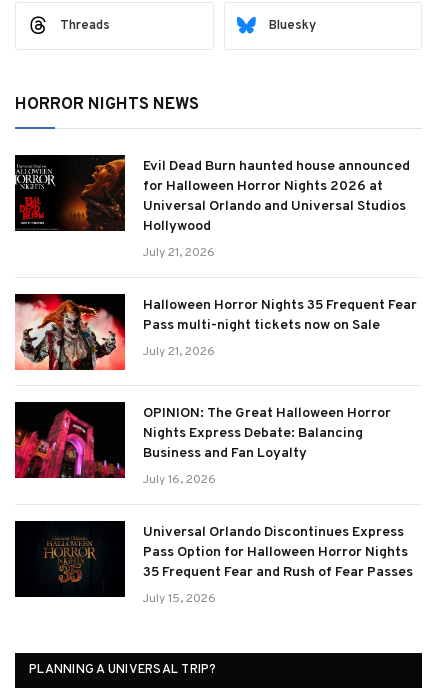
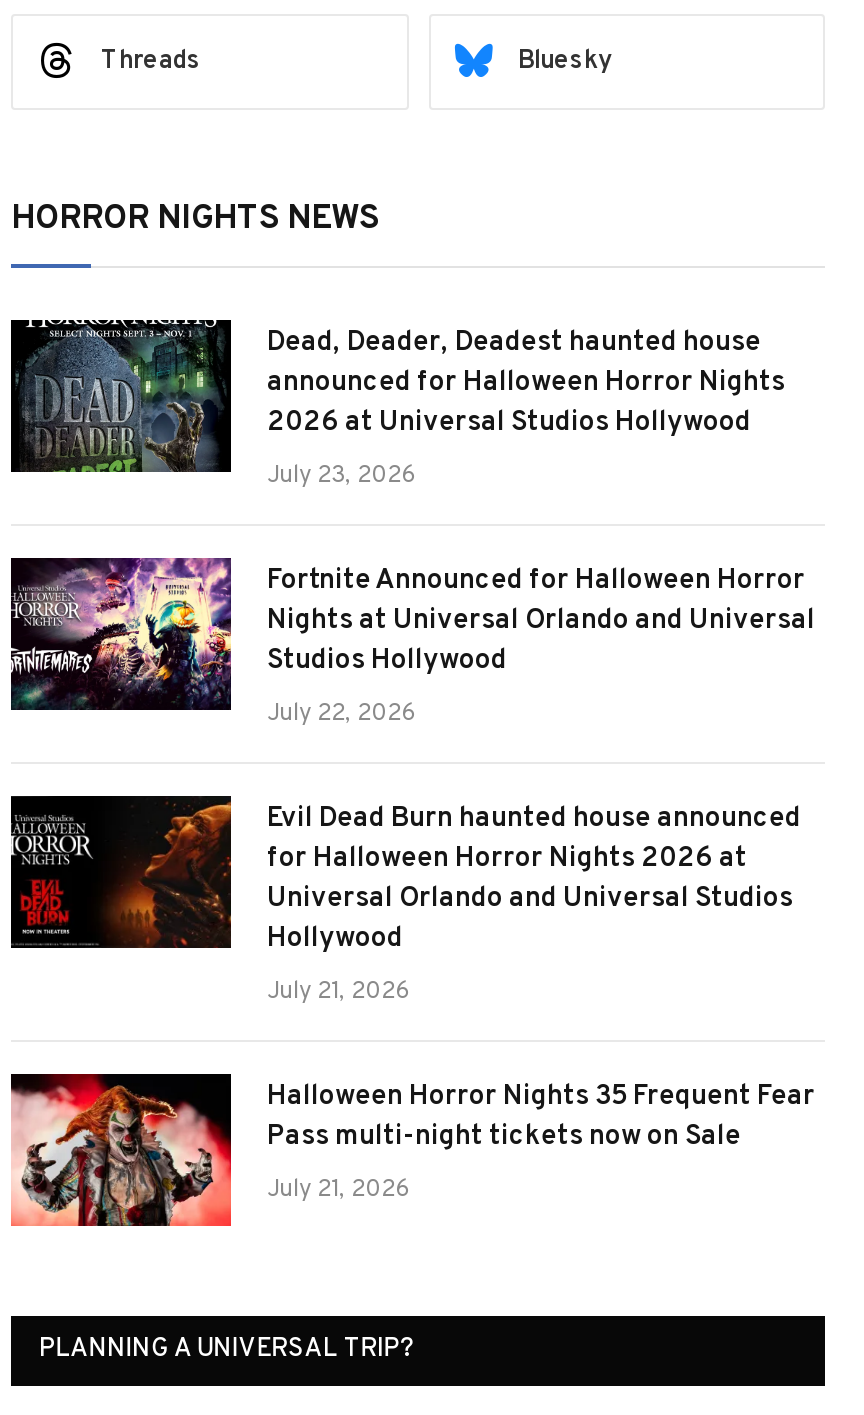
+ [image]

+ [image]
+ Dead, Deader, Deadest haunted house
+ announced for Halloween Horror Nights
+ 2026 at Universal Studios Hollywood
+ July 23, 2026
+ Fortnite Announced for Halloween Horror
+ Nights at Universal Orlando and Universal
+ Studios Hollywood
+ July 22, 2026

moved down: [image] | Evil Dead Burn haunted house announced | for Halloween Horror Nights 2026 at | ... | Pass multi-night tickets now on Sale | July 21, 2026

- [image]
- OPINION: The Great Halloween Horror
- Nights Express Debate: Balancing
- Business and Fan Loyalty
- July 16, 2026
- Universal Orlando Discontinues Express
- Pass Option for Halloween Horror Nights
- 35 Frequent Fear and Rush of Fear Passes
- July 15, 2026

- [image]
